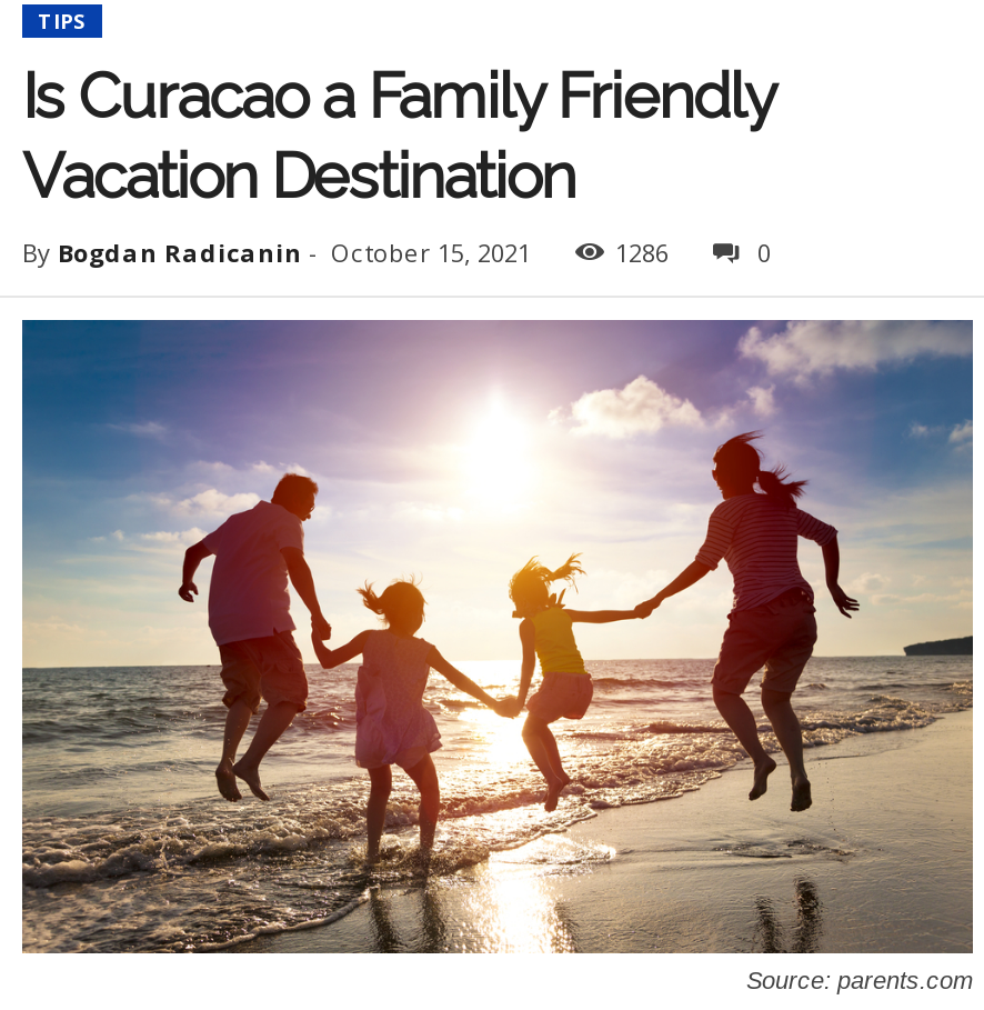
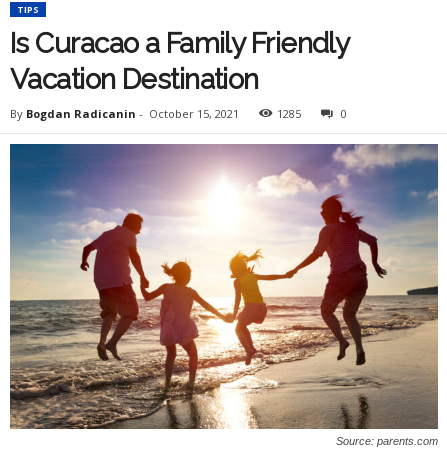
- 1286
+ 1285
